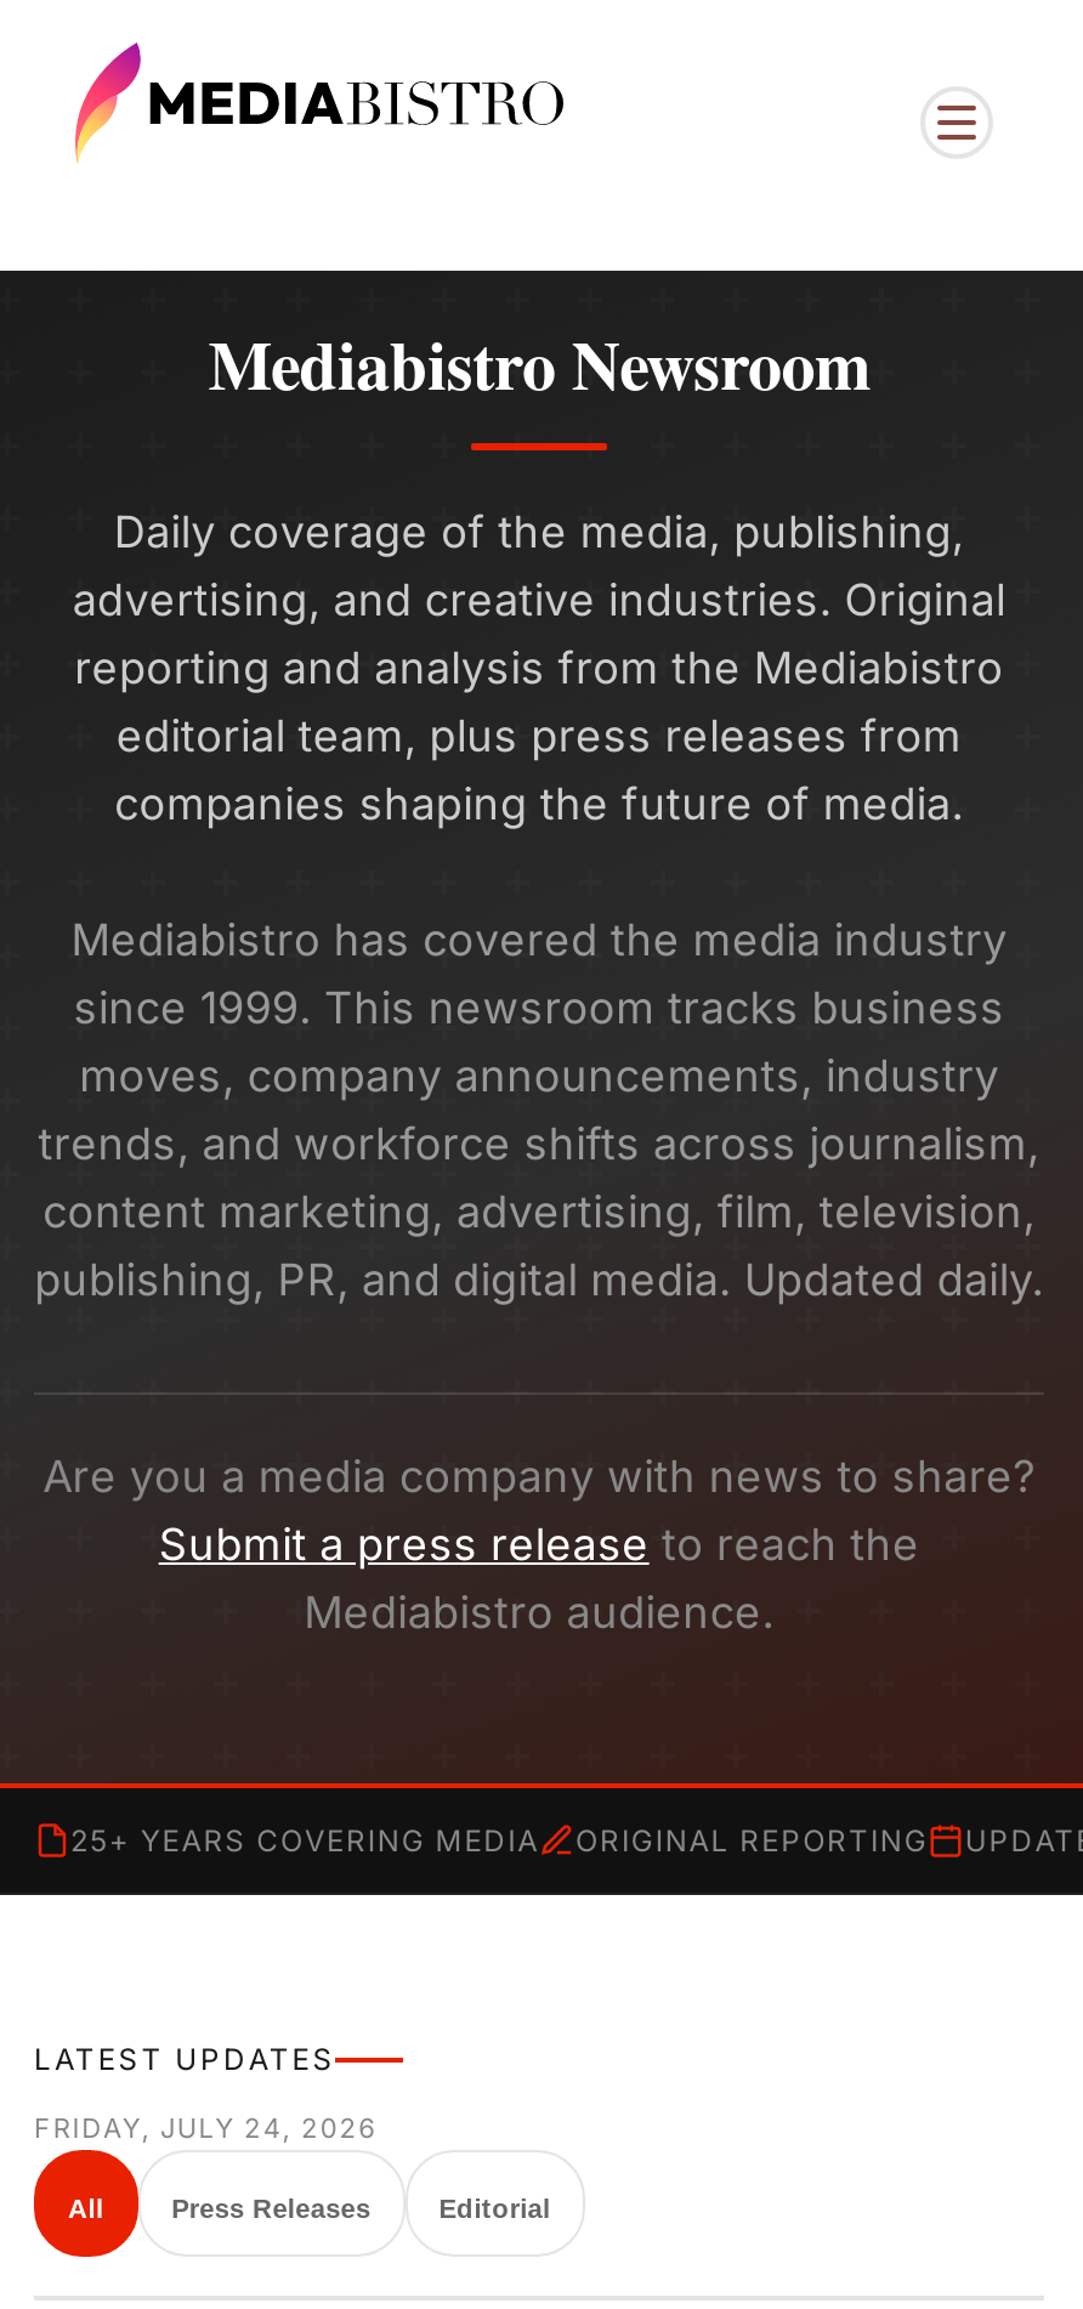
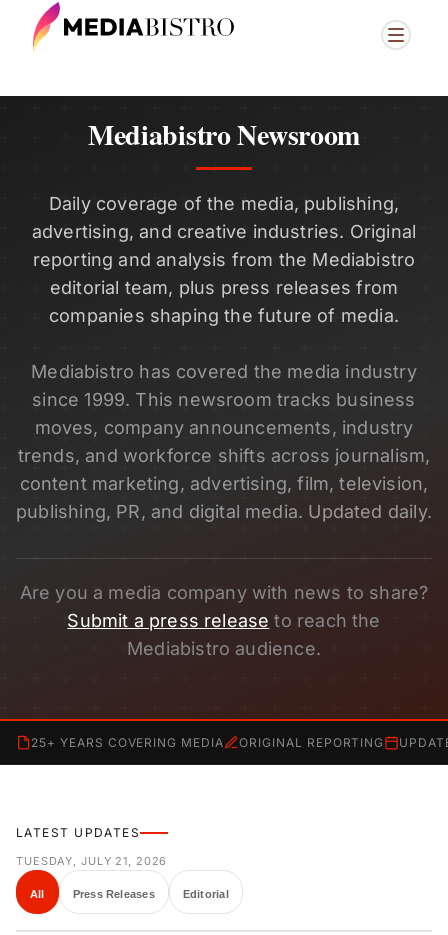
- FRIDAY, JULY 24, 2026
+ TUESDAY, JULY 21, 2026
